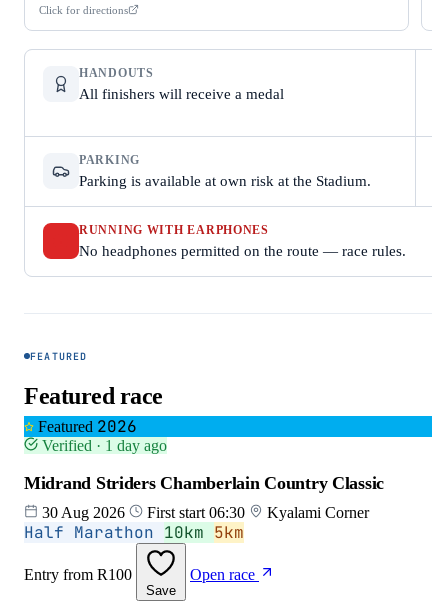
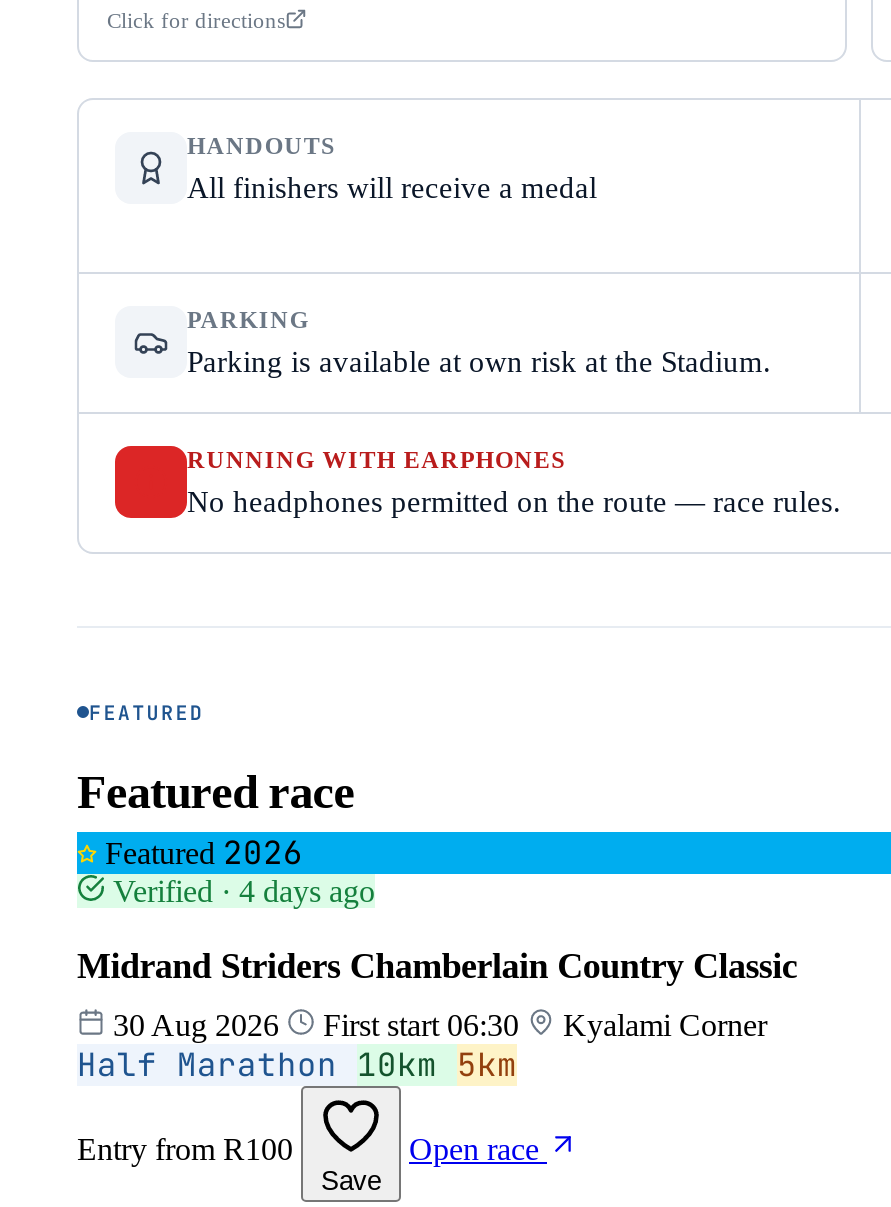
- Verified · 1 day ago
+ Verified · 4 days ago
